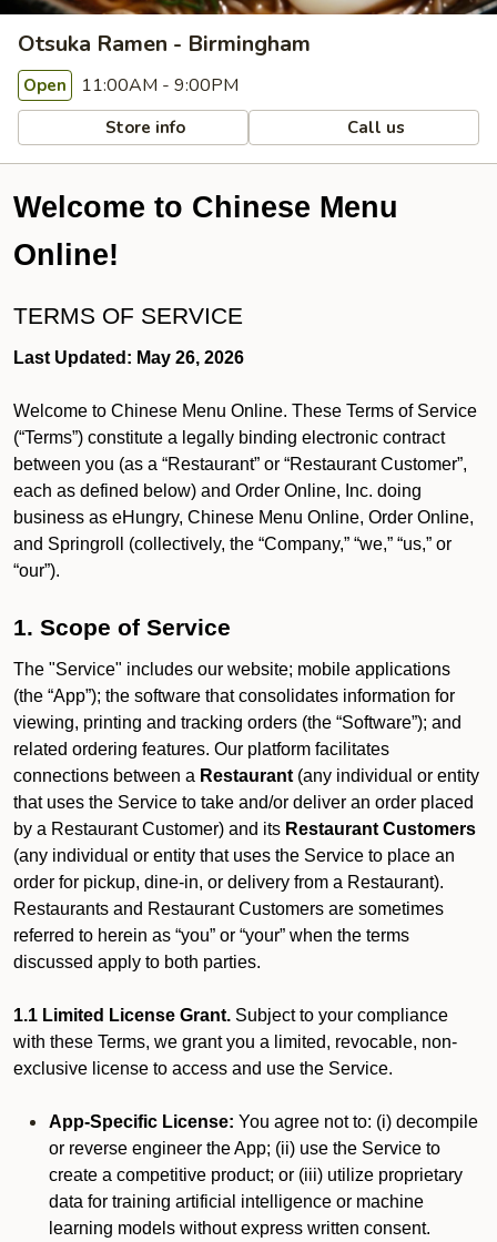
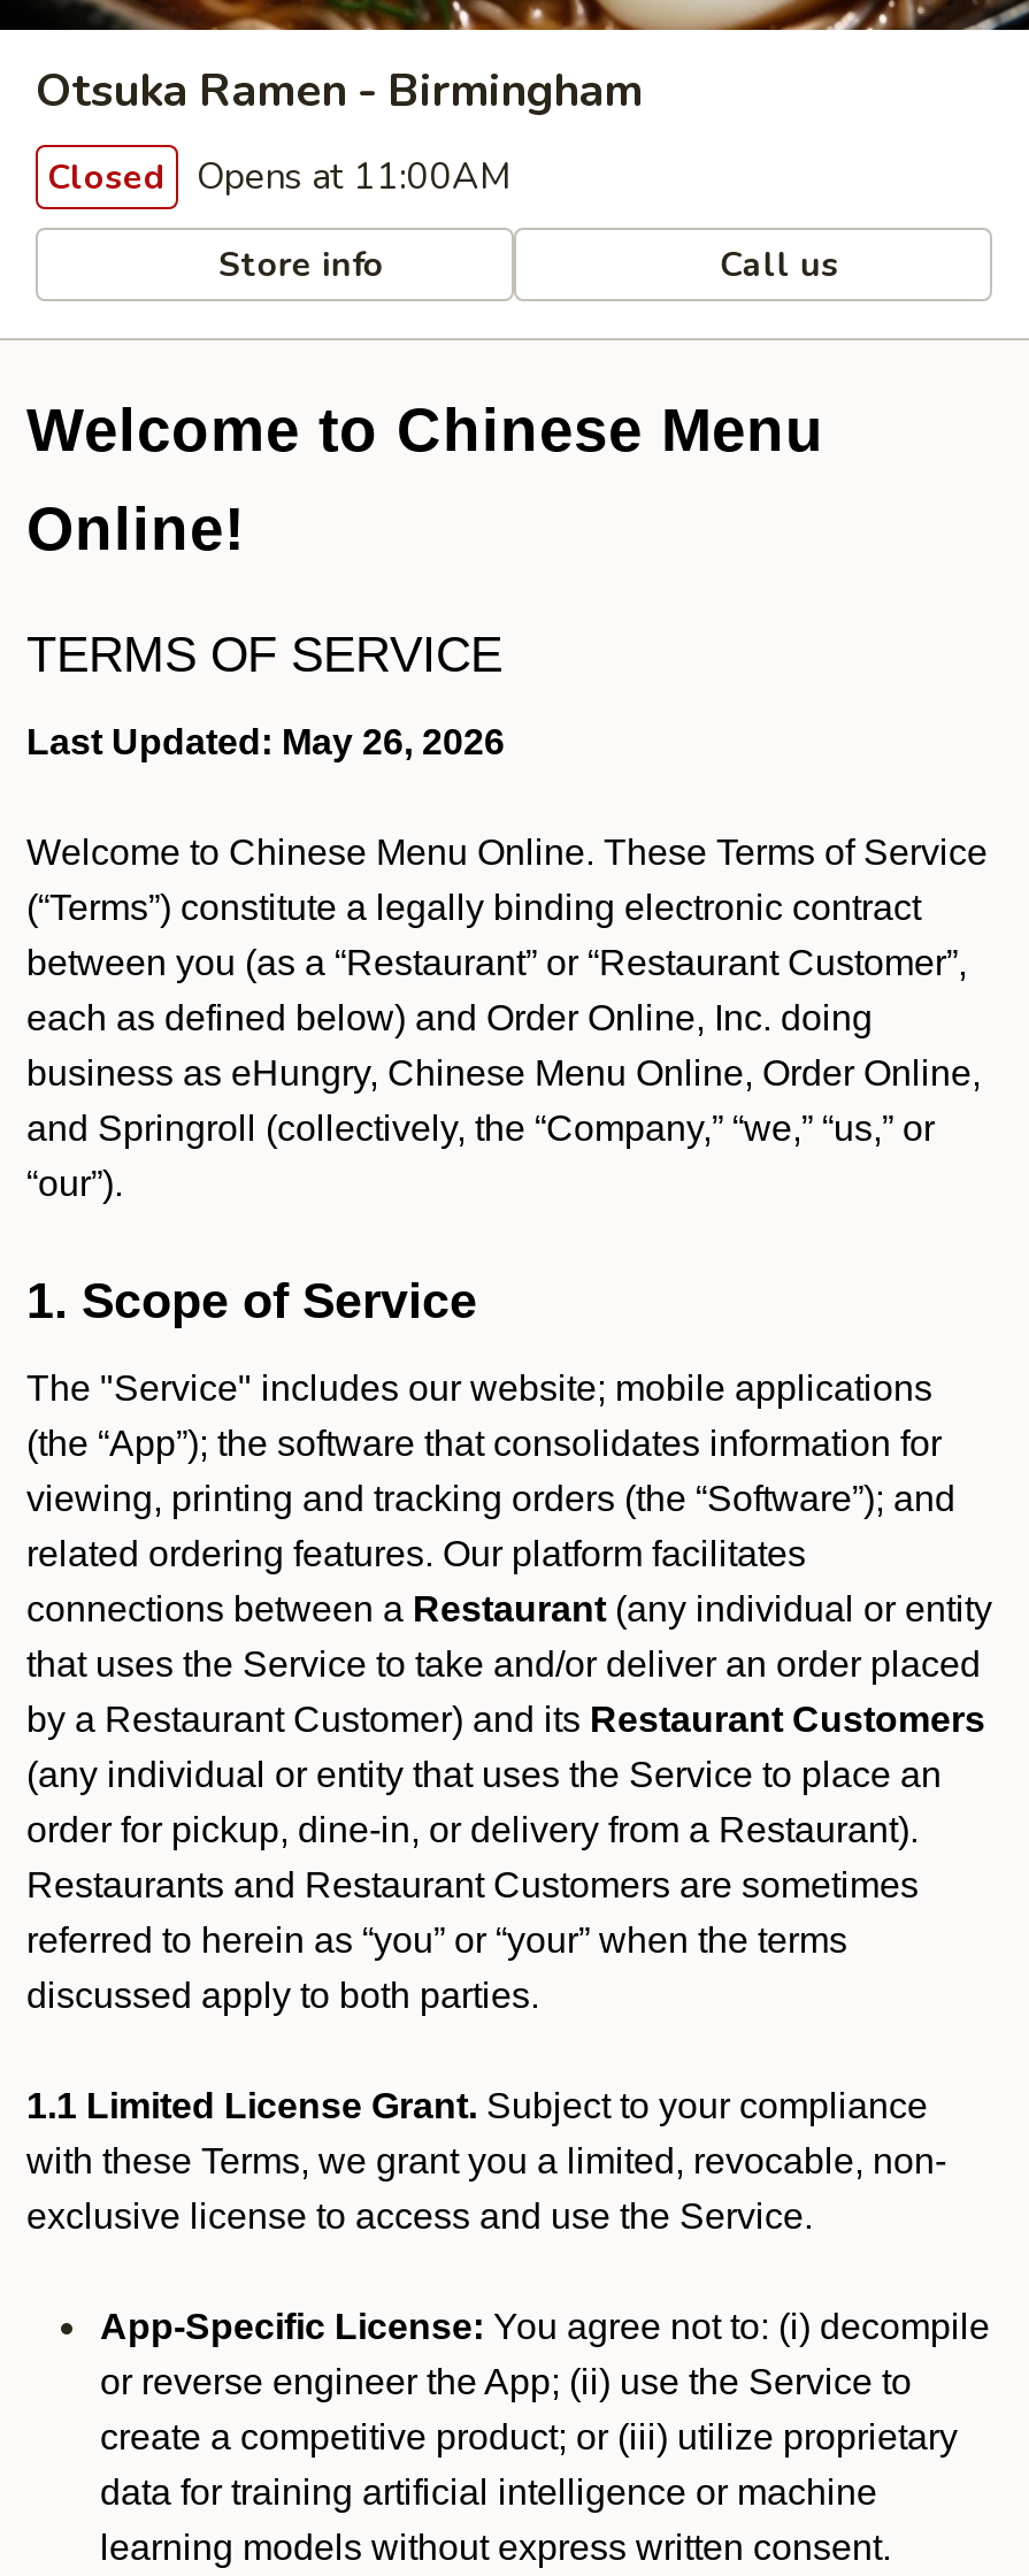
- Open 11:00AM - 9:00PM
+ Closed Opens at 11:00AM
